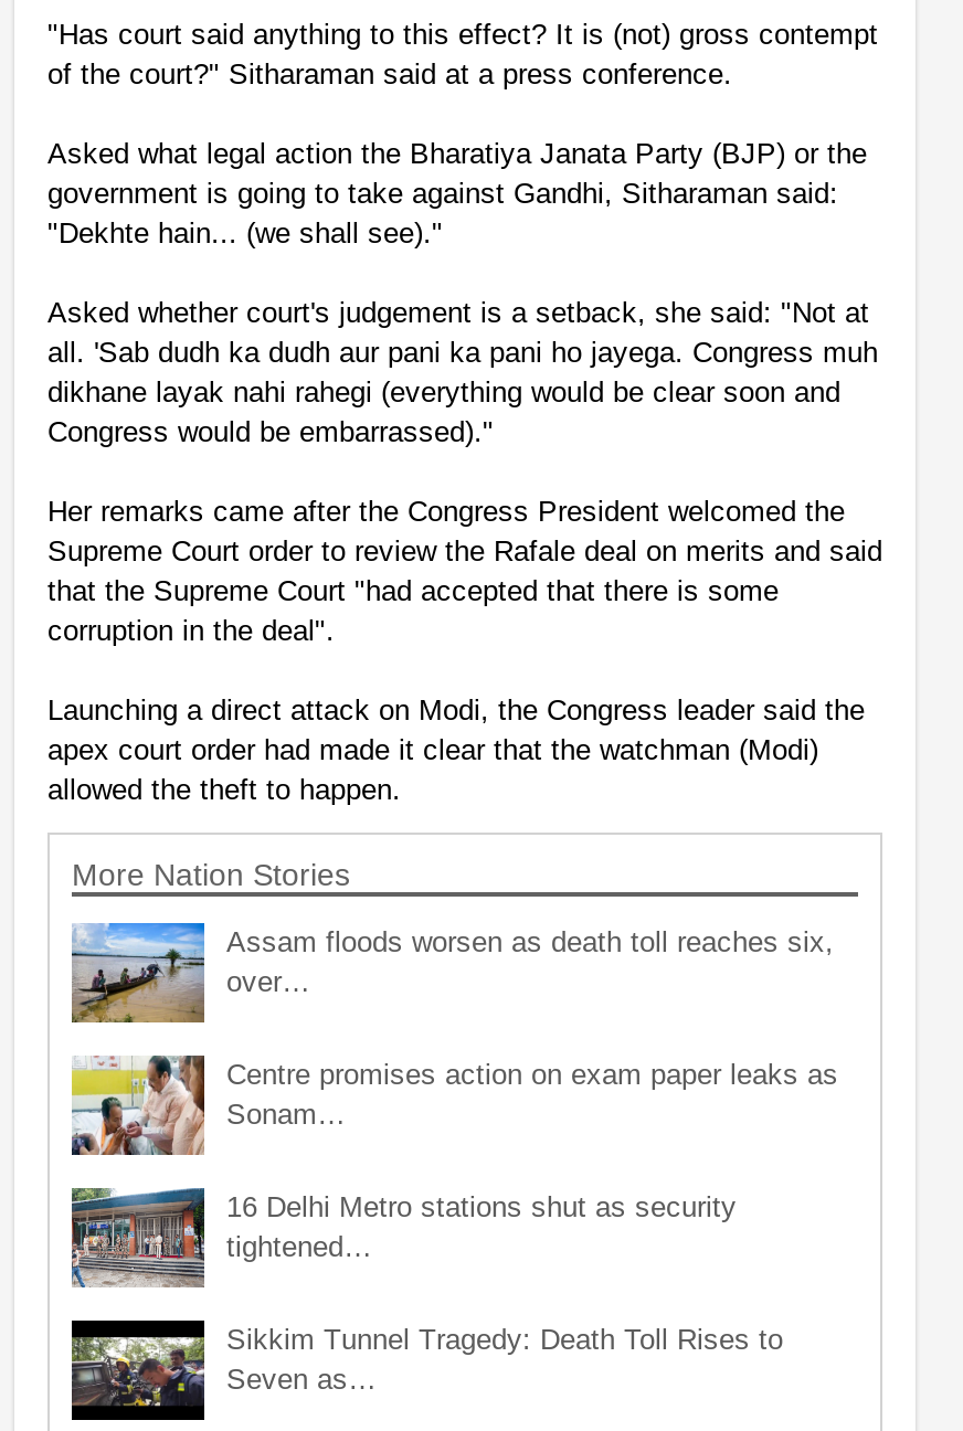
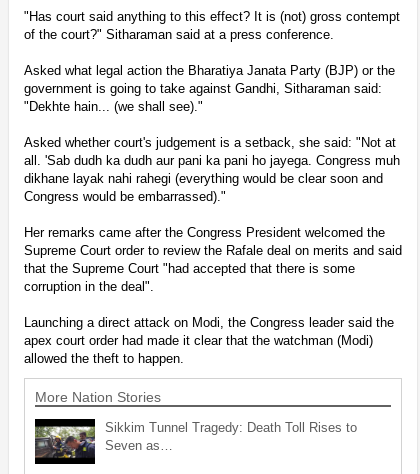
- [image]
- Assam floods worsen as death toll reaches six,
- over…
- Centre promises action on exam paper leaks as
- Sonam…
- 16 Delhi Metro stations shut as security
- tightened…

- [image]

- [image]
